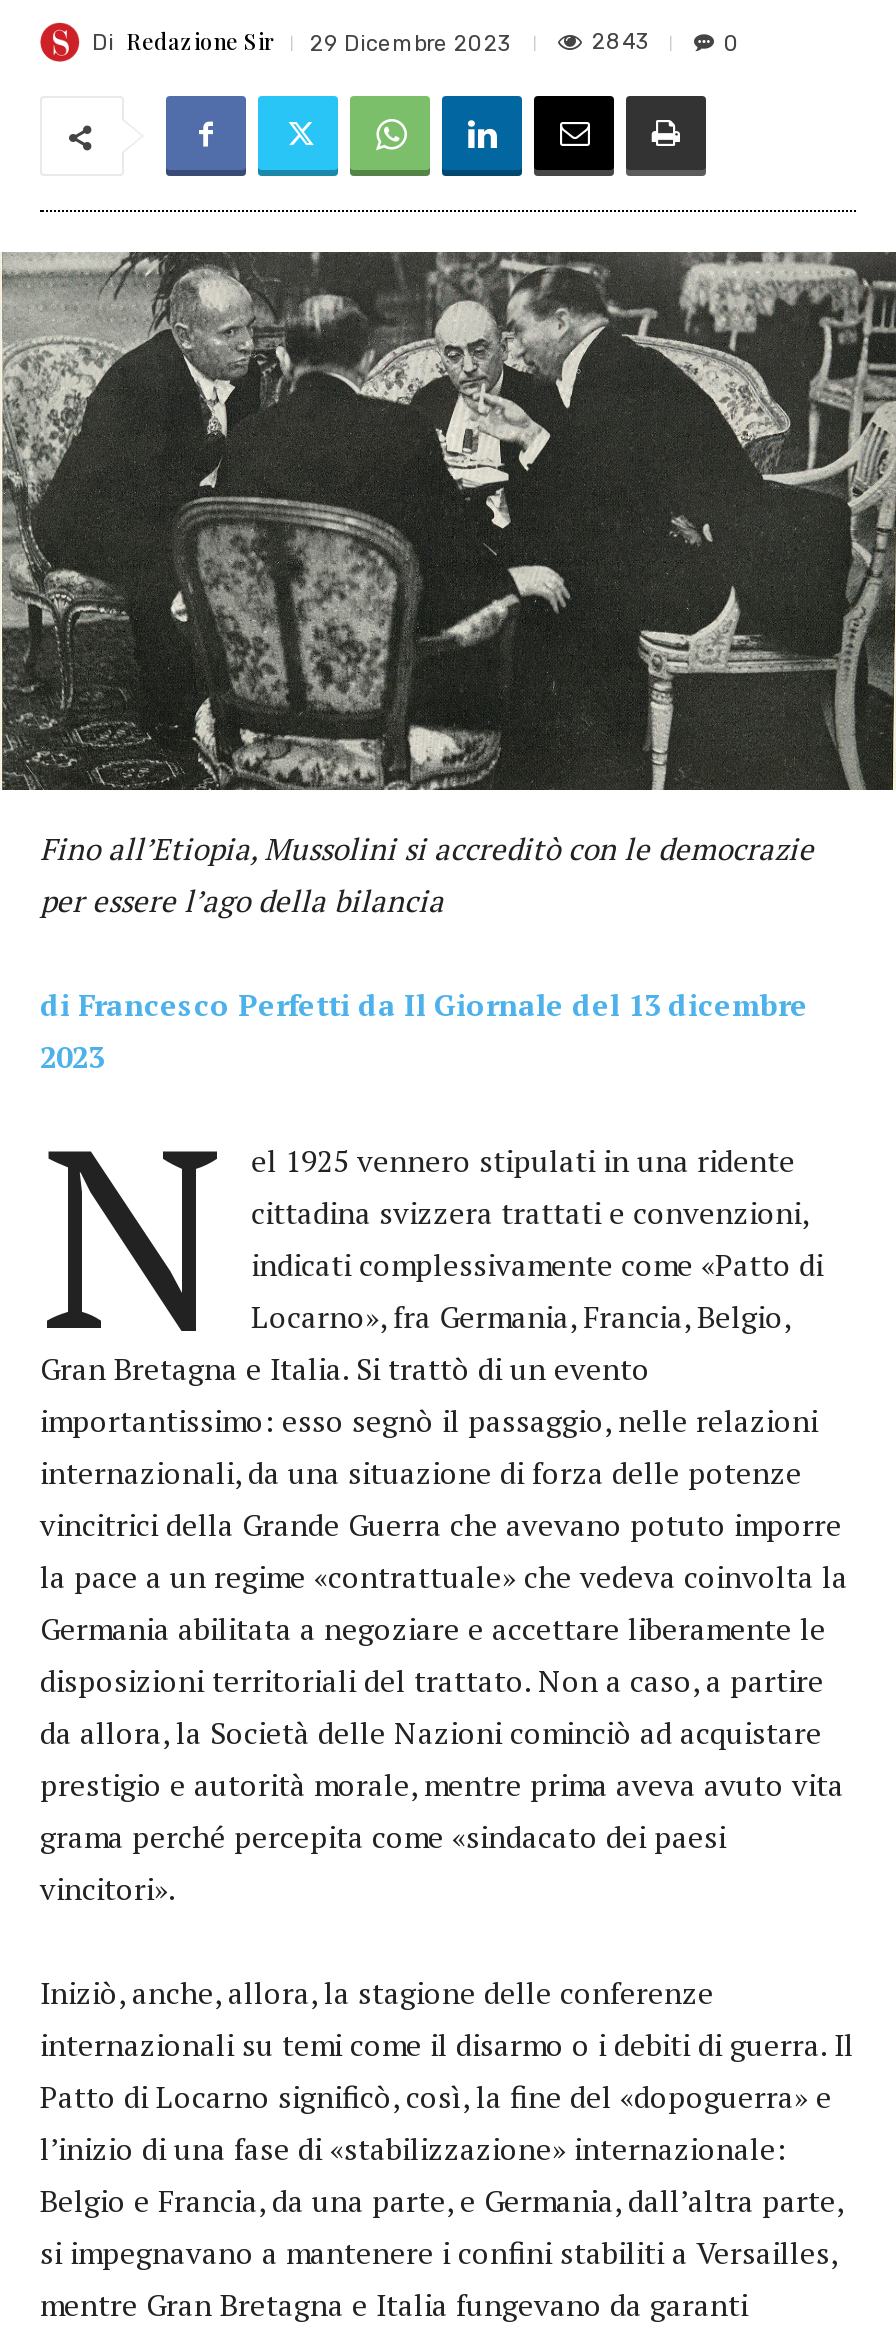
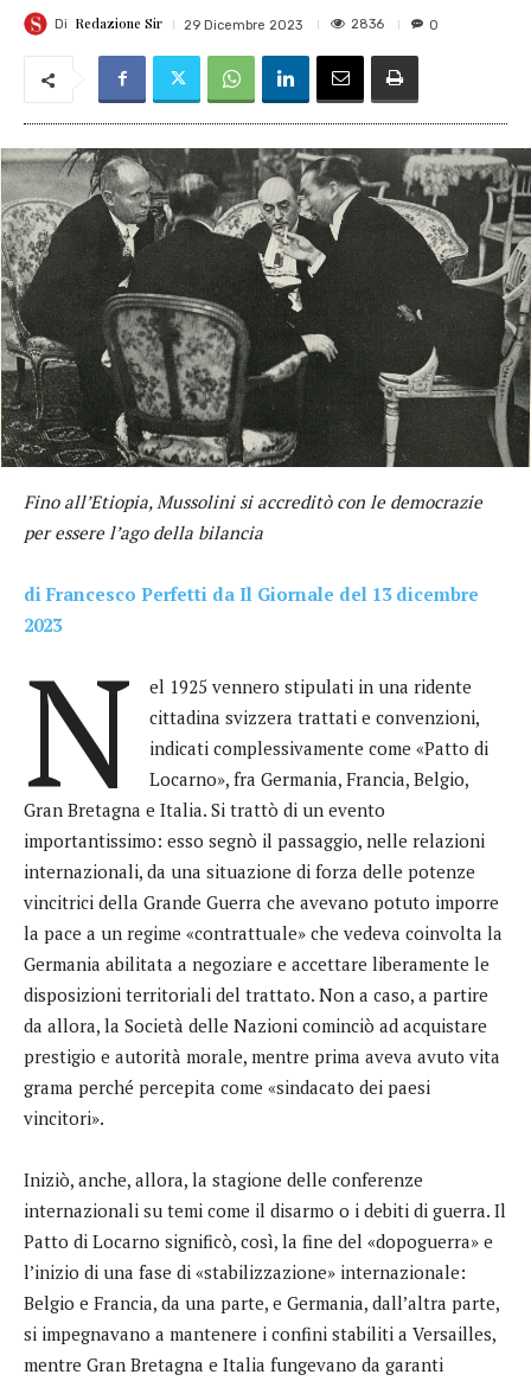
- 2843
+ 2836
